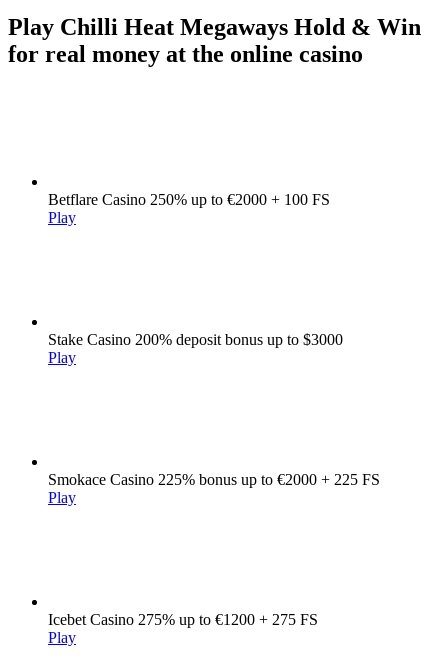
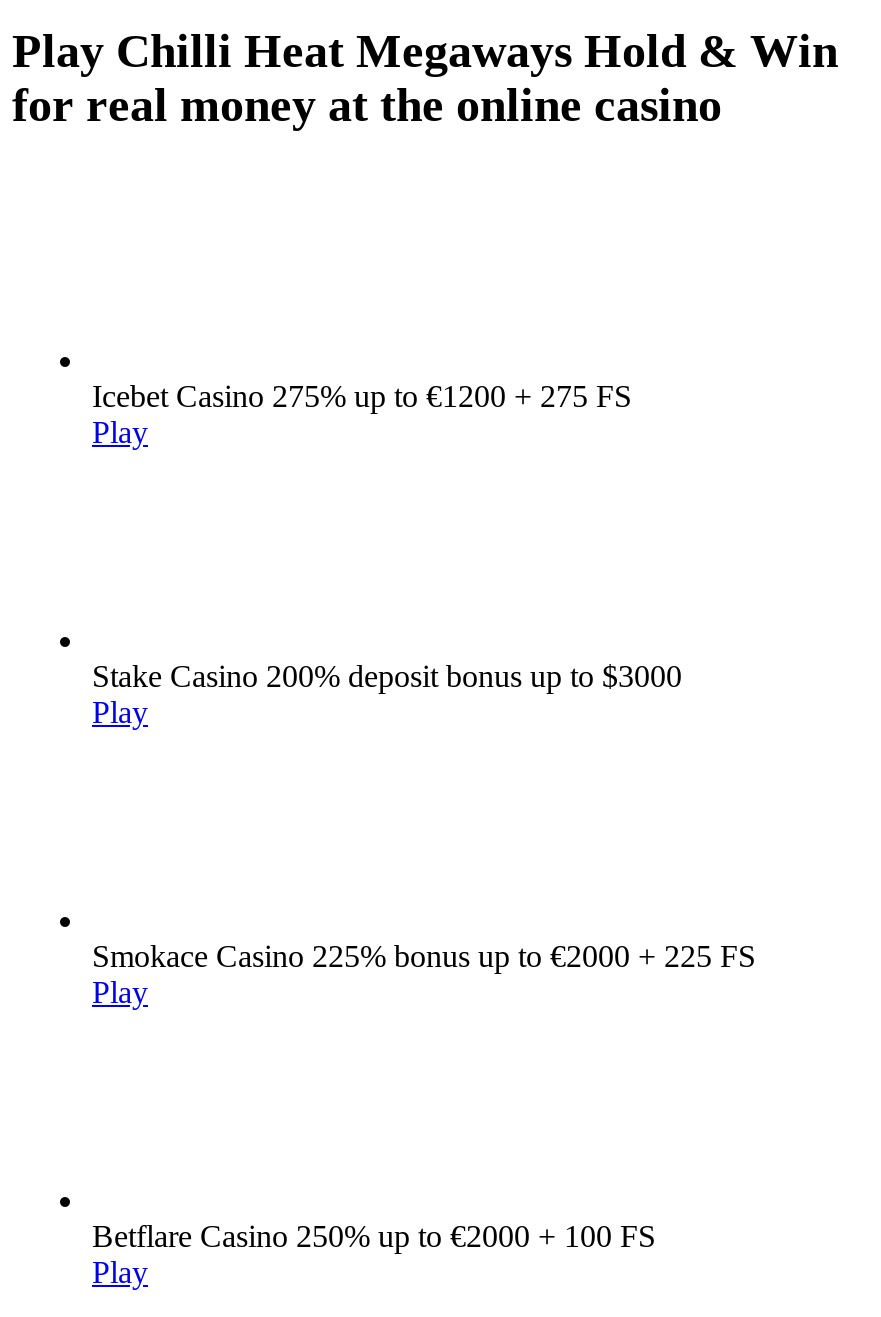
moved down: Betflare Casino 250% up to €2000 + 100 FS

moved up: Icebet Casino 275% up to €1200 + 275 FS
